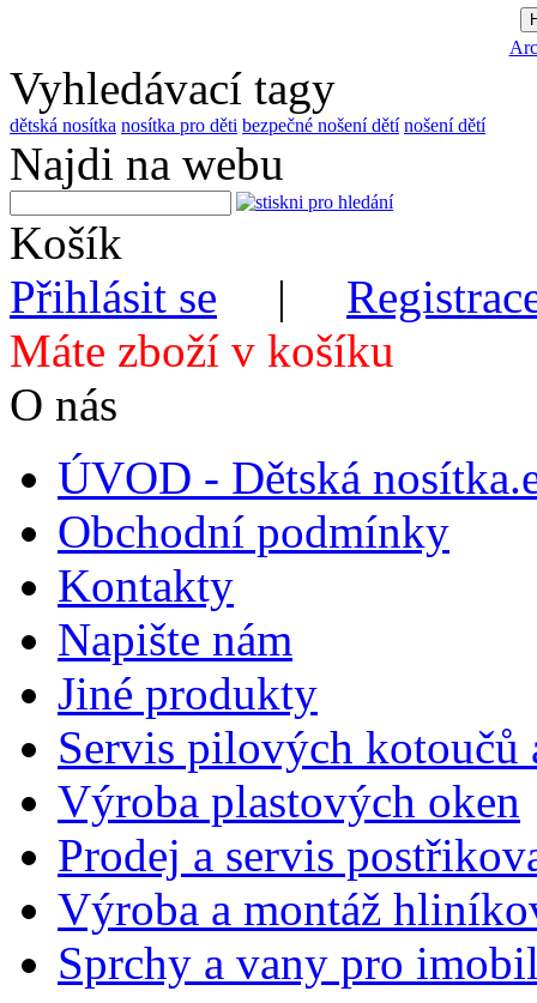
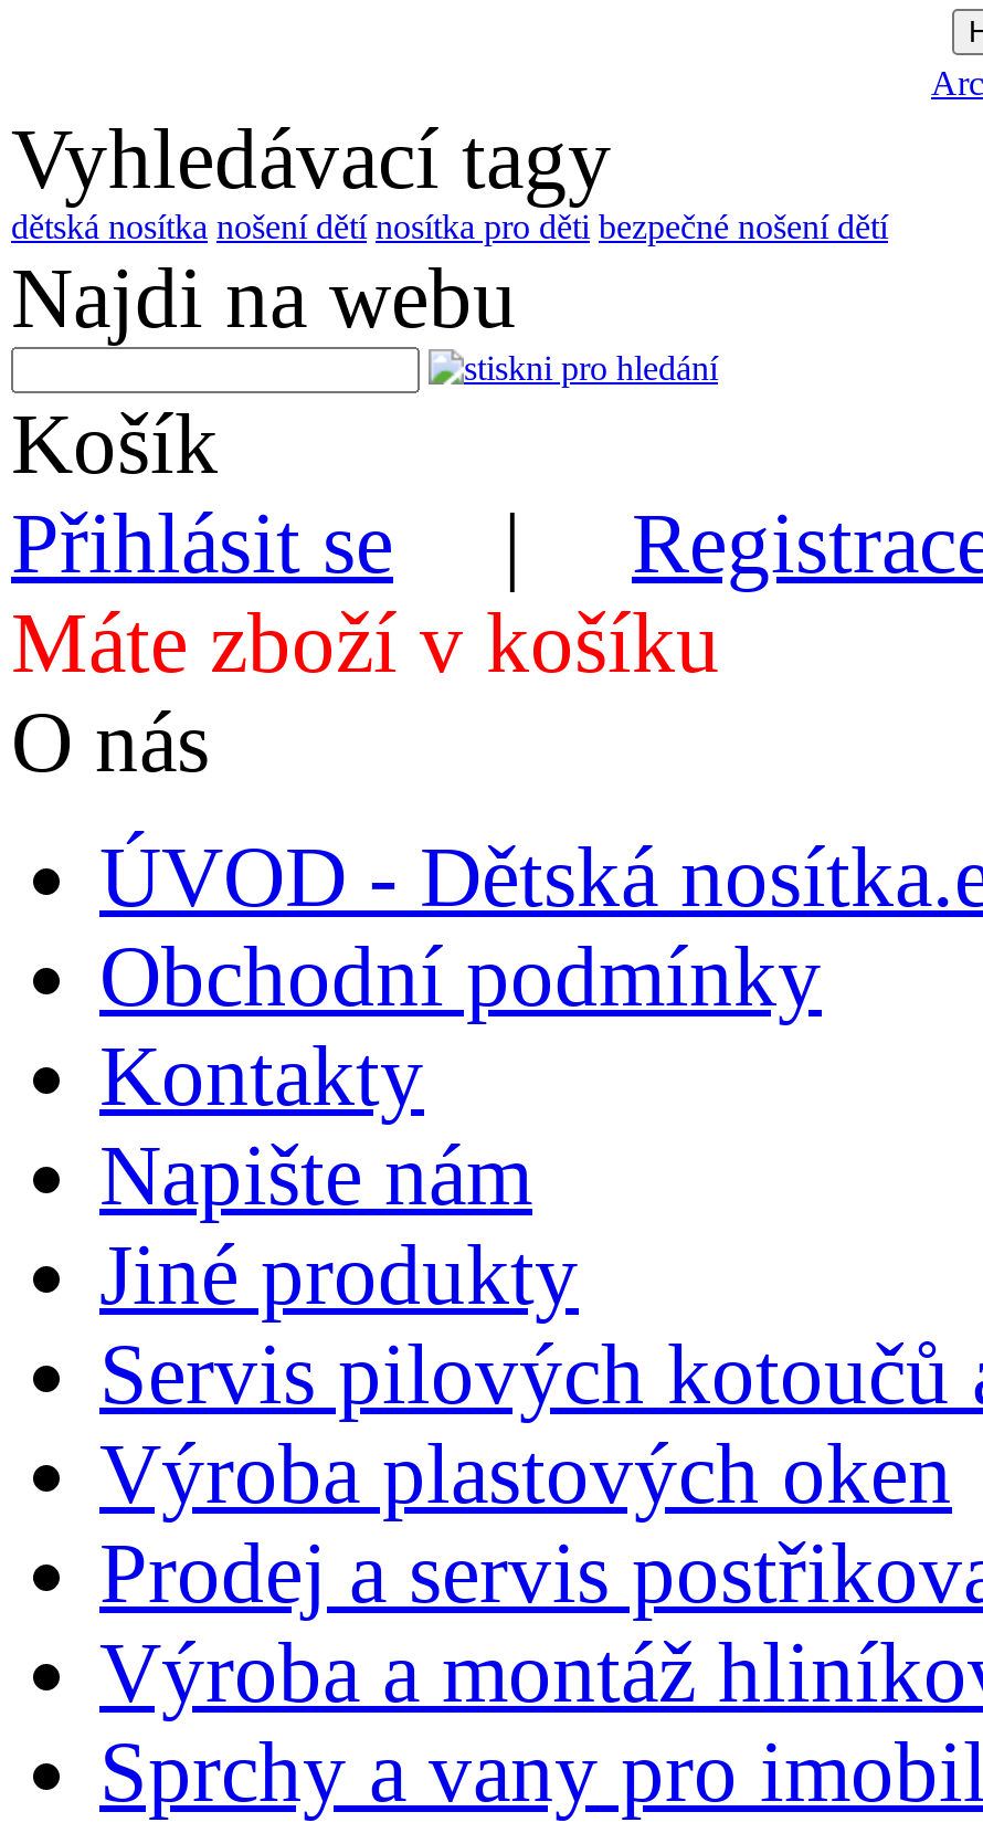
- dětská nosítka nosítka pro děti bezpečné nošení dětí nošení dětí
+ dětská nosítka nošení dětí nosítka pro děti bezpečné nošení dětí
